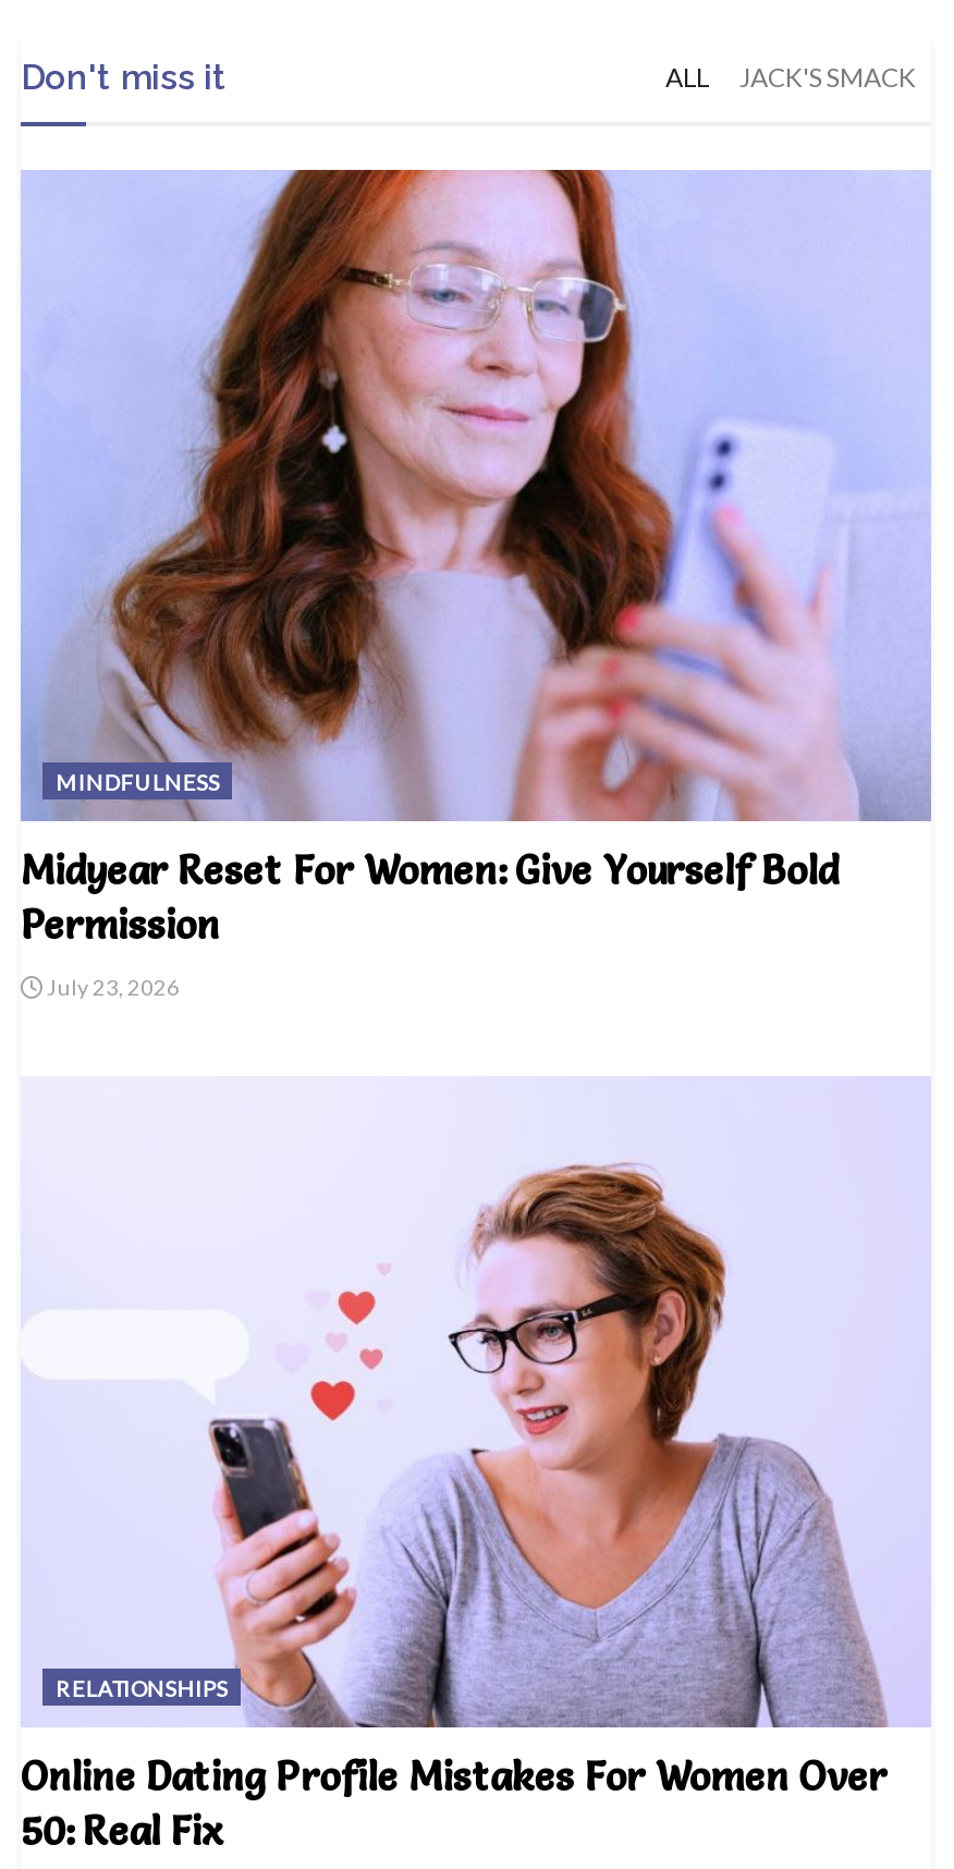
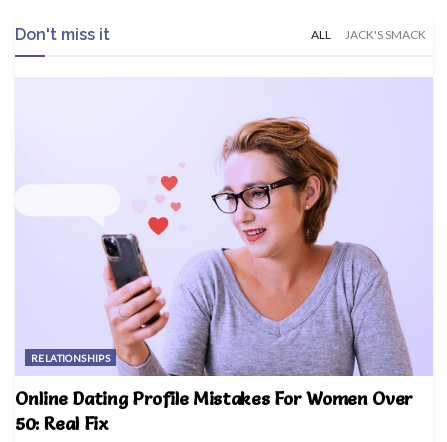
- [image]
- MINDFULNESS
- Midyear Reset For Women: Give Yourself Bold
- Permission
- July 23, 2026
